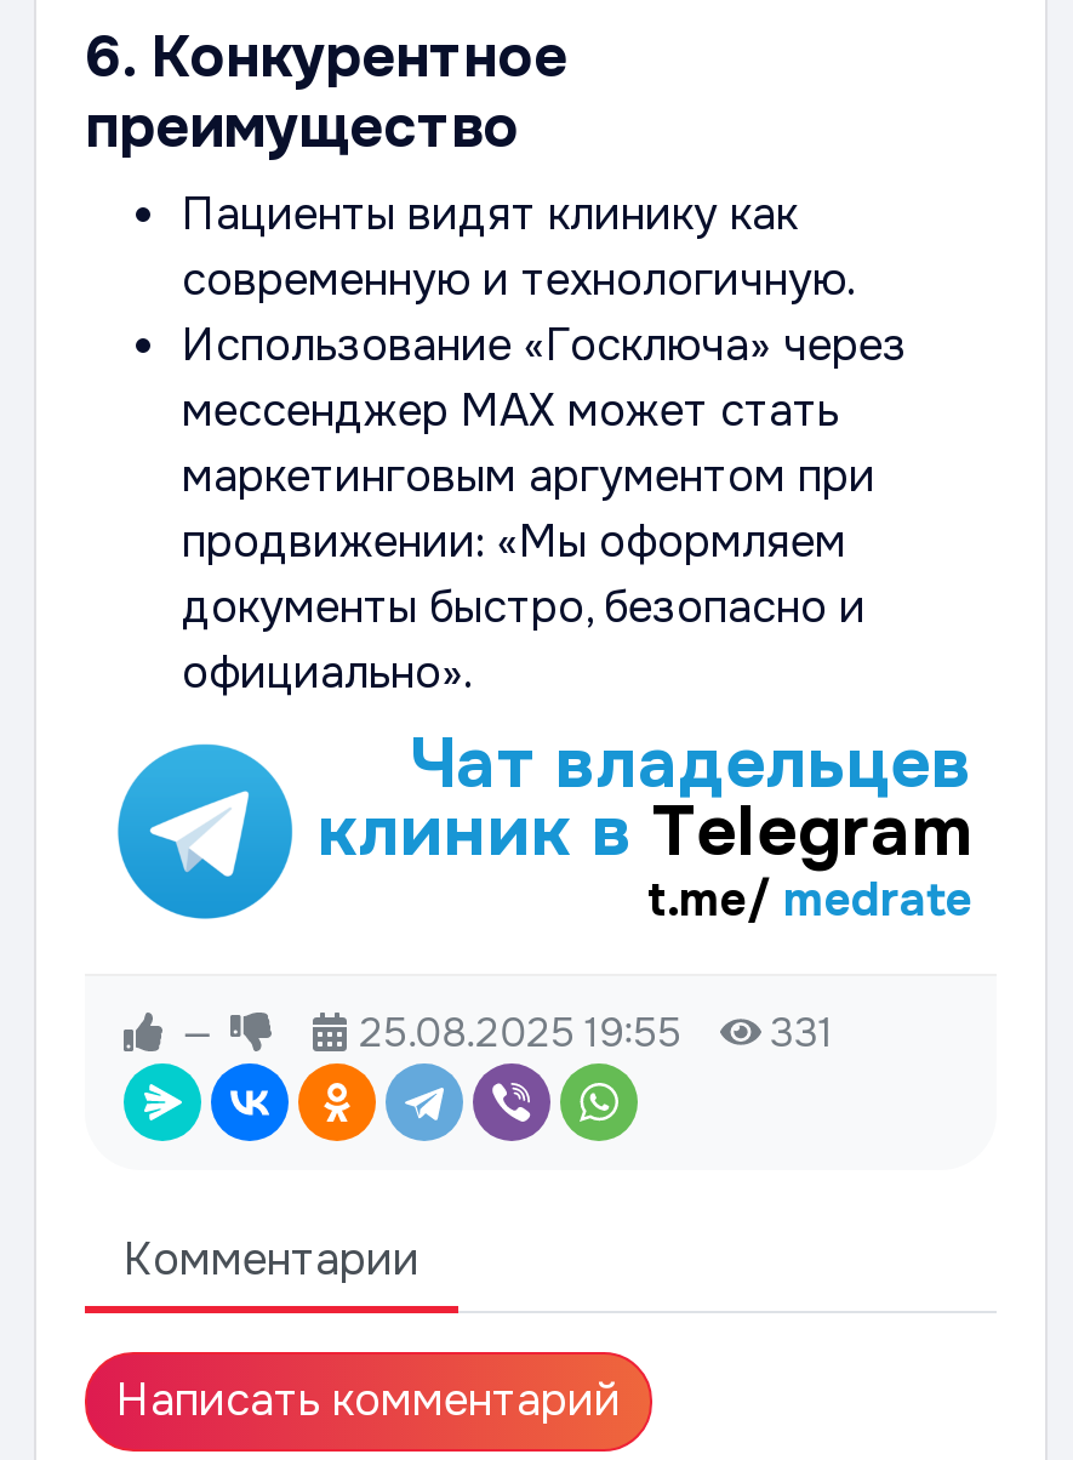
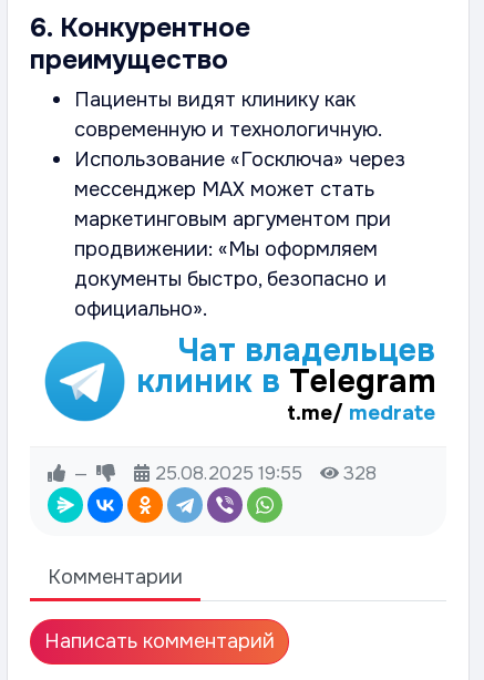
- 25.08.2025 19:55 331
+ 25.08.2025 19:55 328
